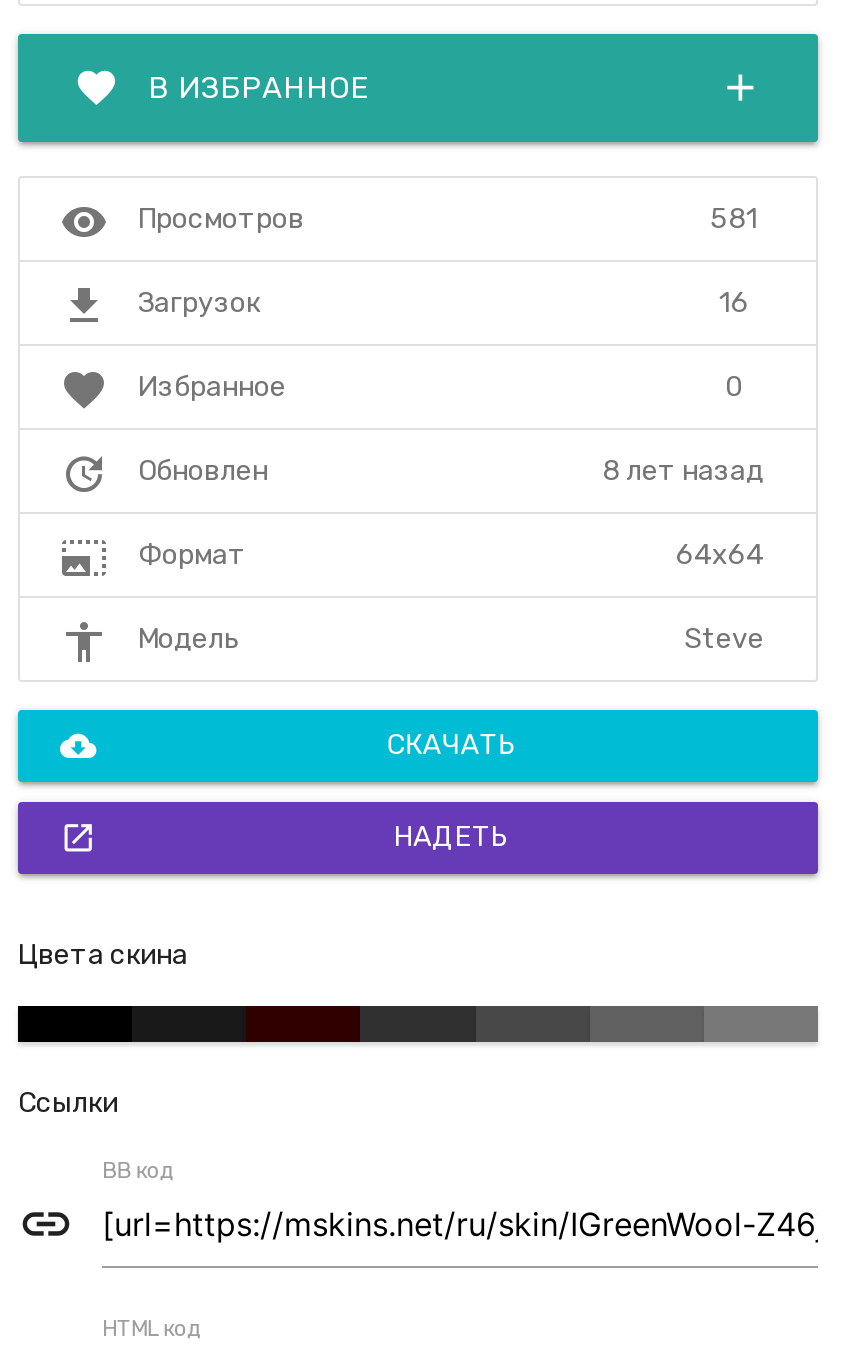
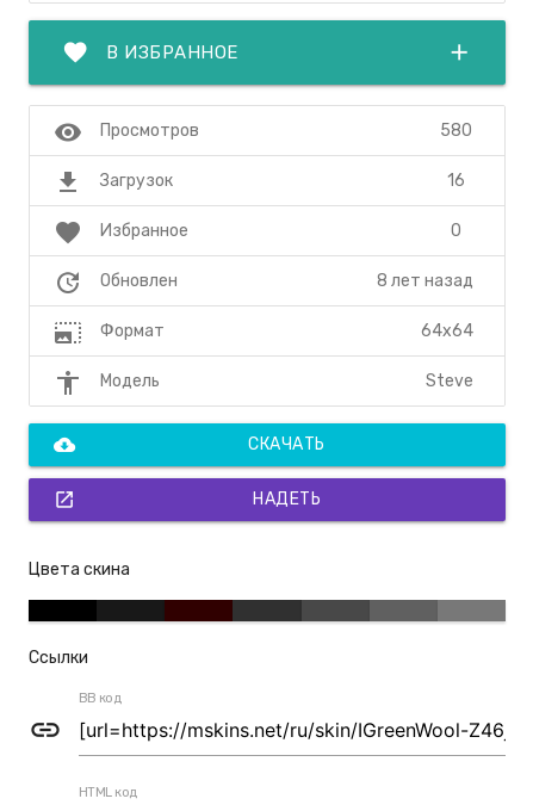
- 581
+ 580
